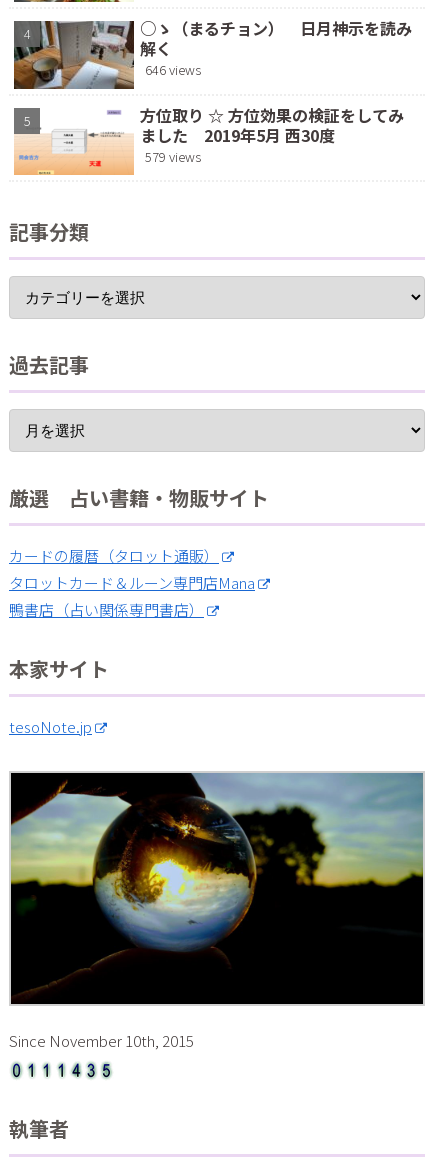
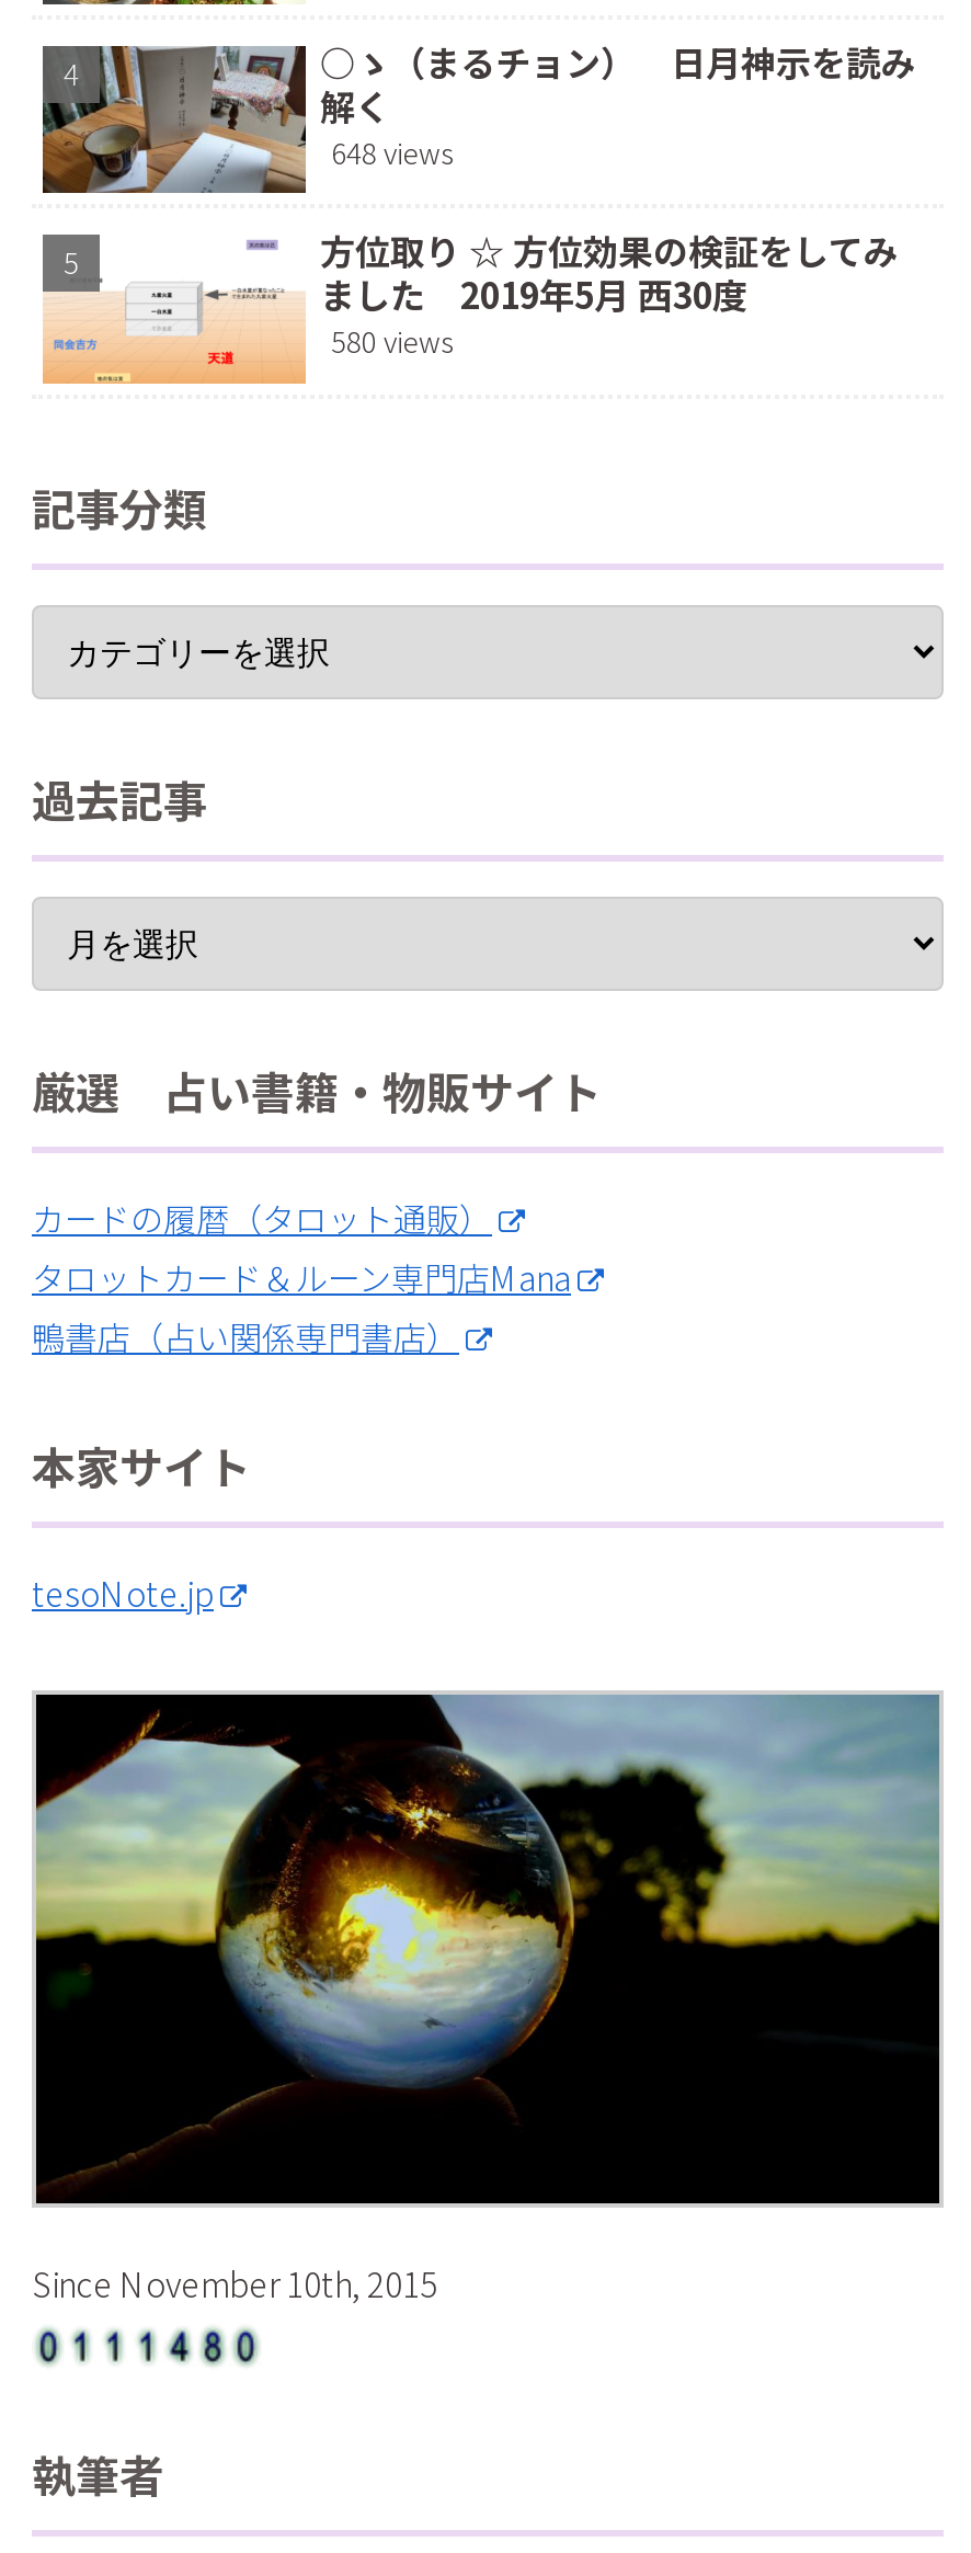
- 646 views
+ 648 views

- 579 views
+ 580 views
